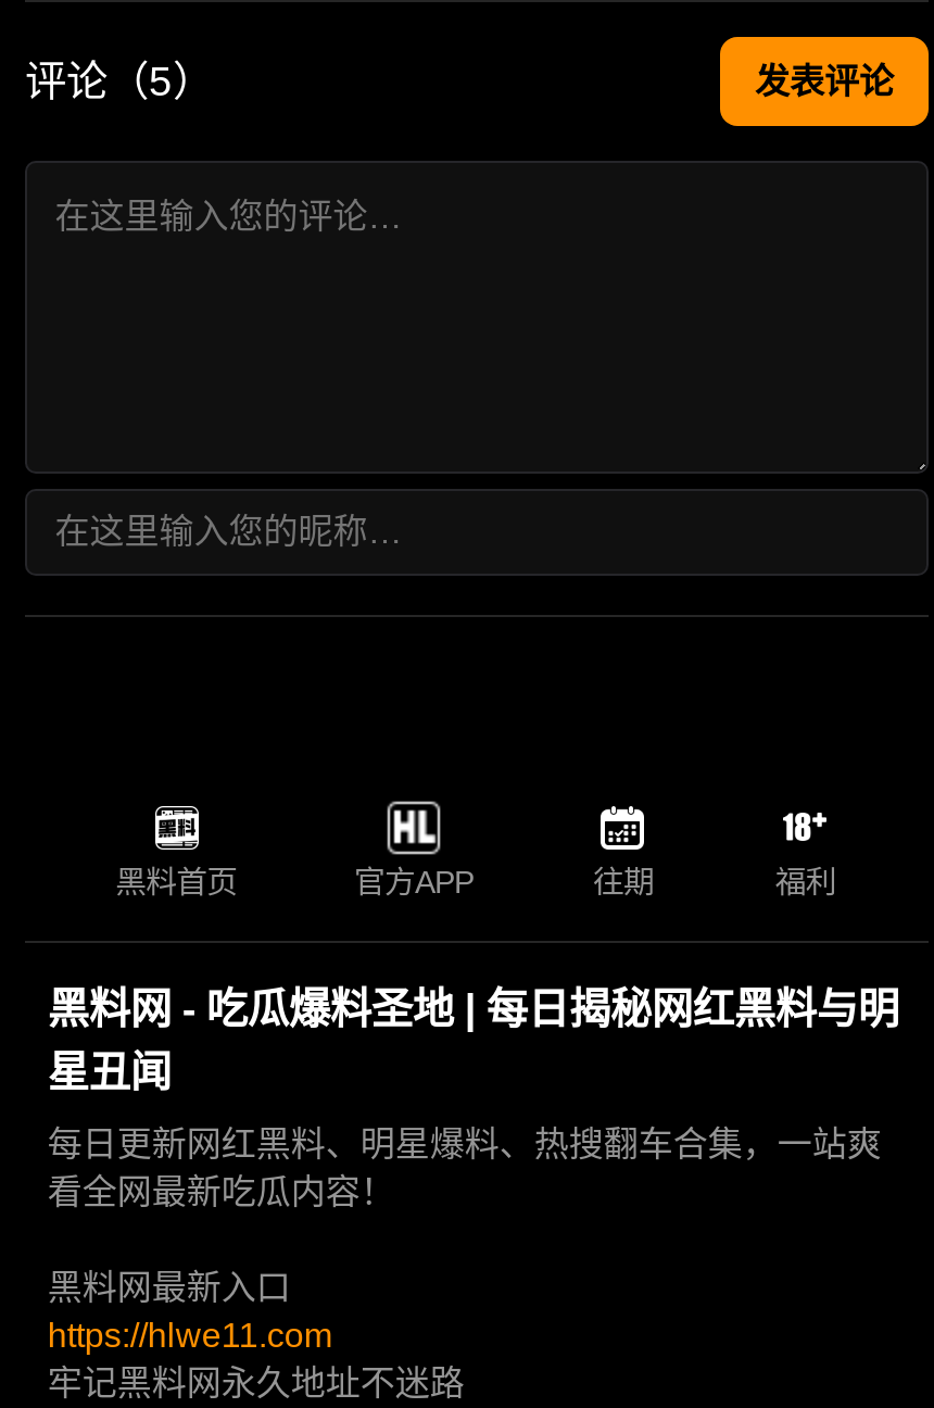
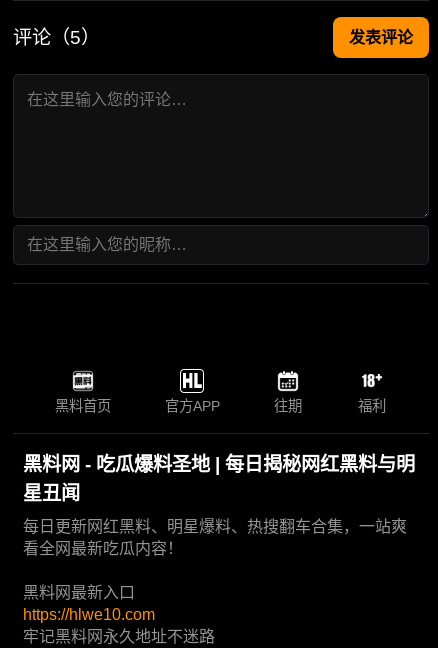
- https://hlwe11.com
+ https://hlwe10.com
